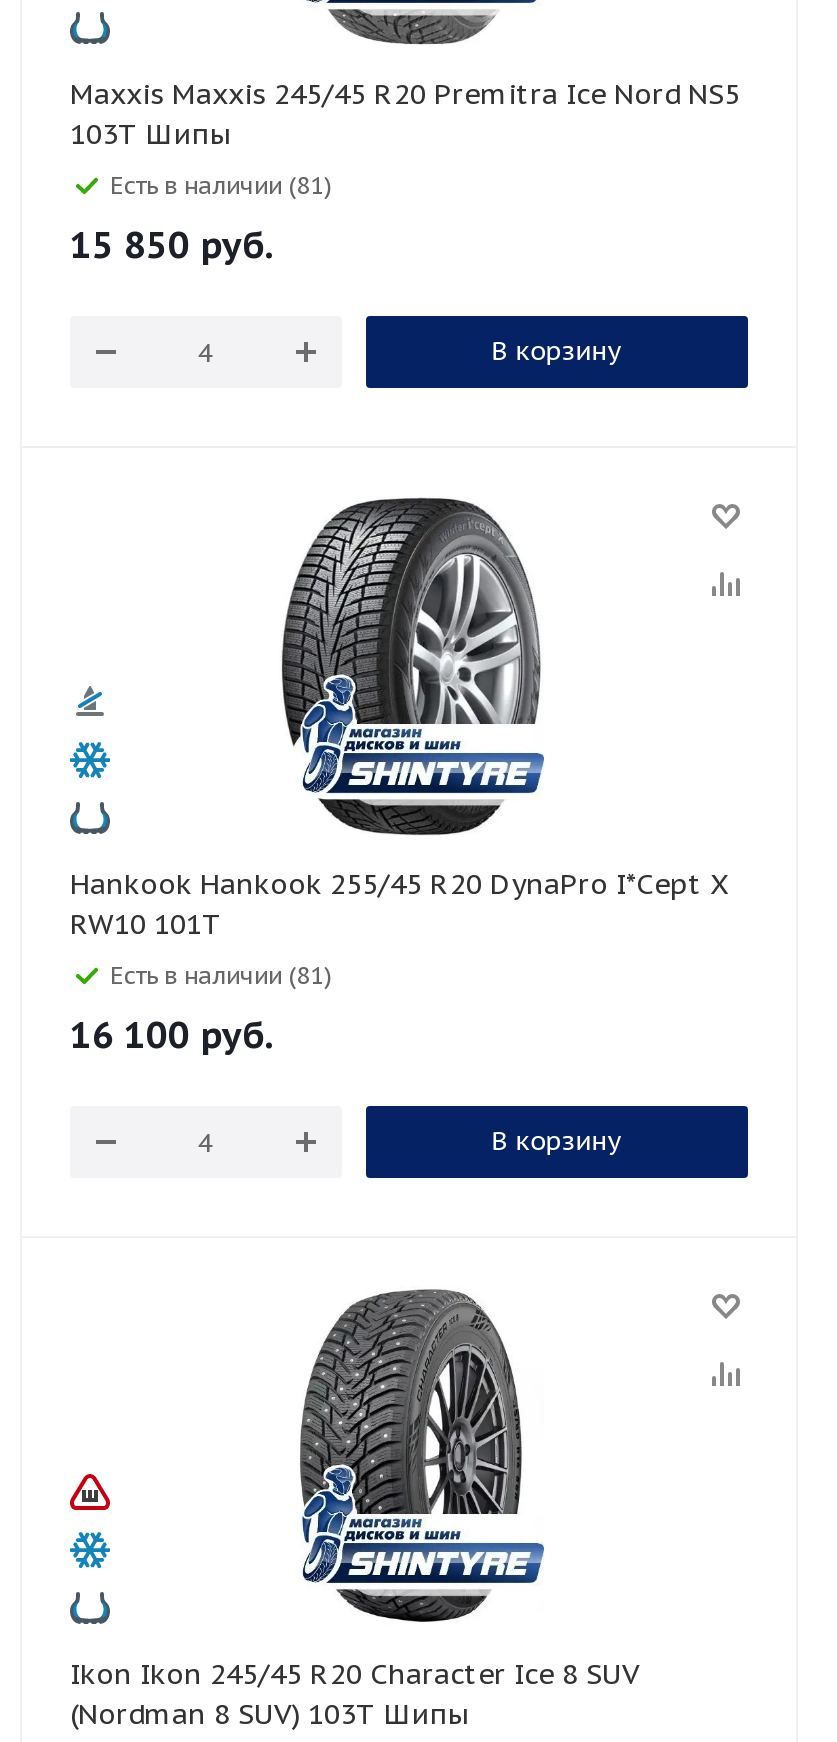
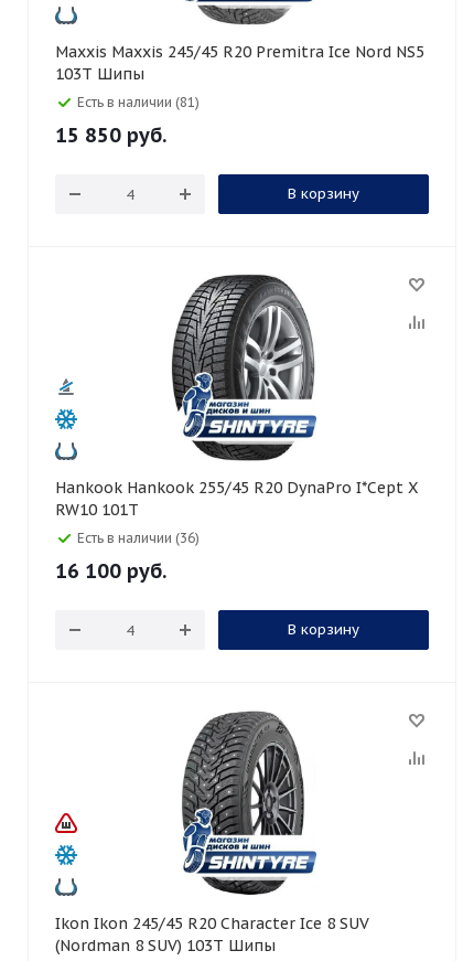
- Есть в наличии (81)
+ Есть в наличии (36)
